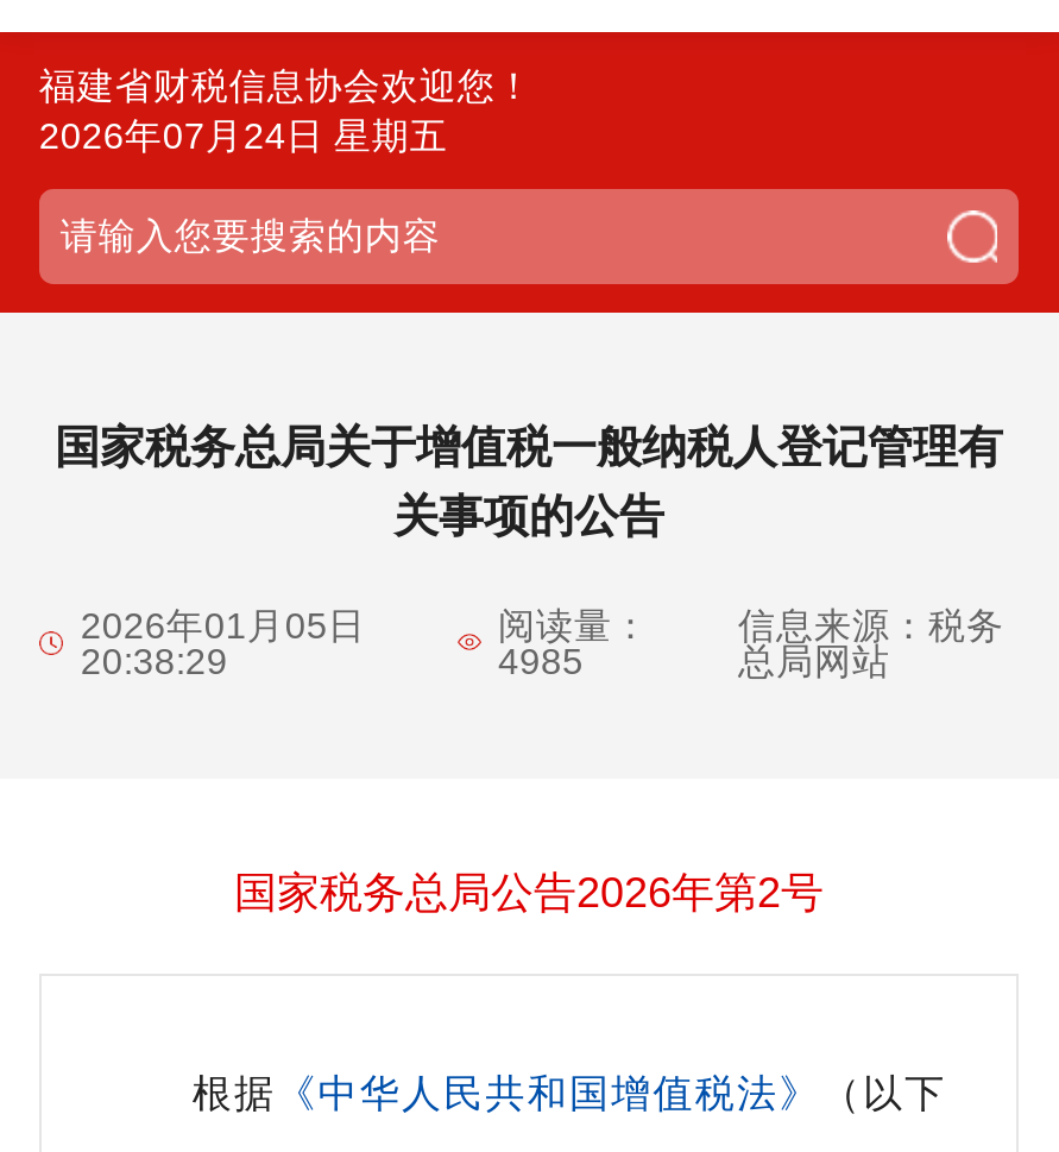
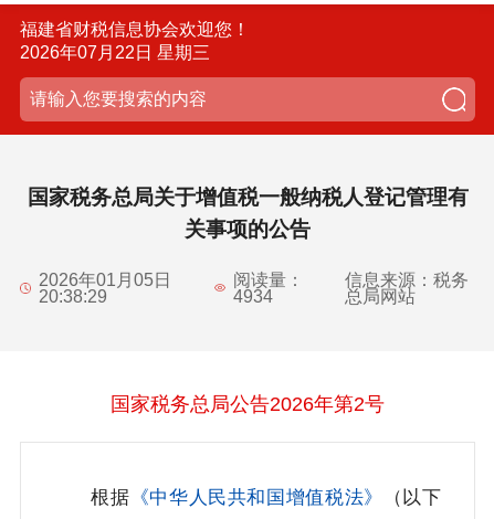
- 2026年07月24日 星期五
+ 2026年07月22日 星期三

- 4985
+ 4934
